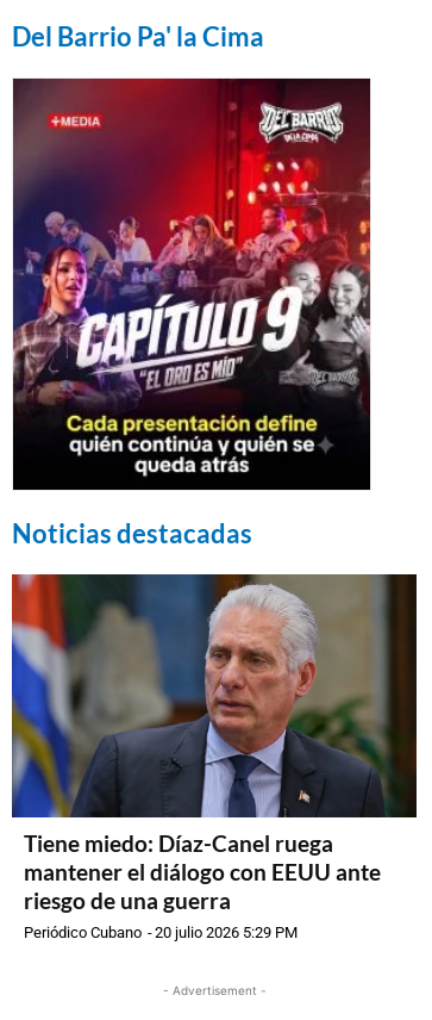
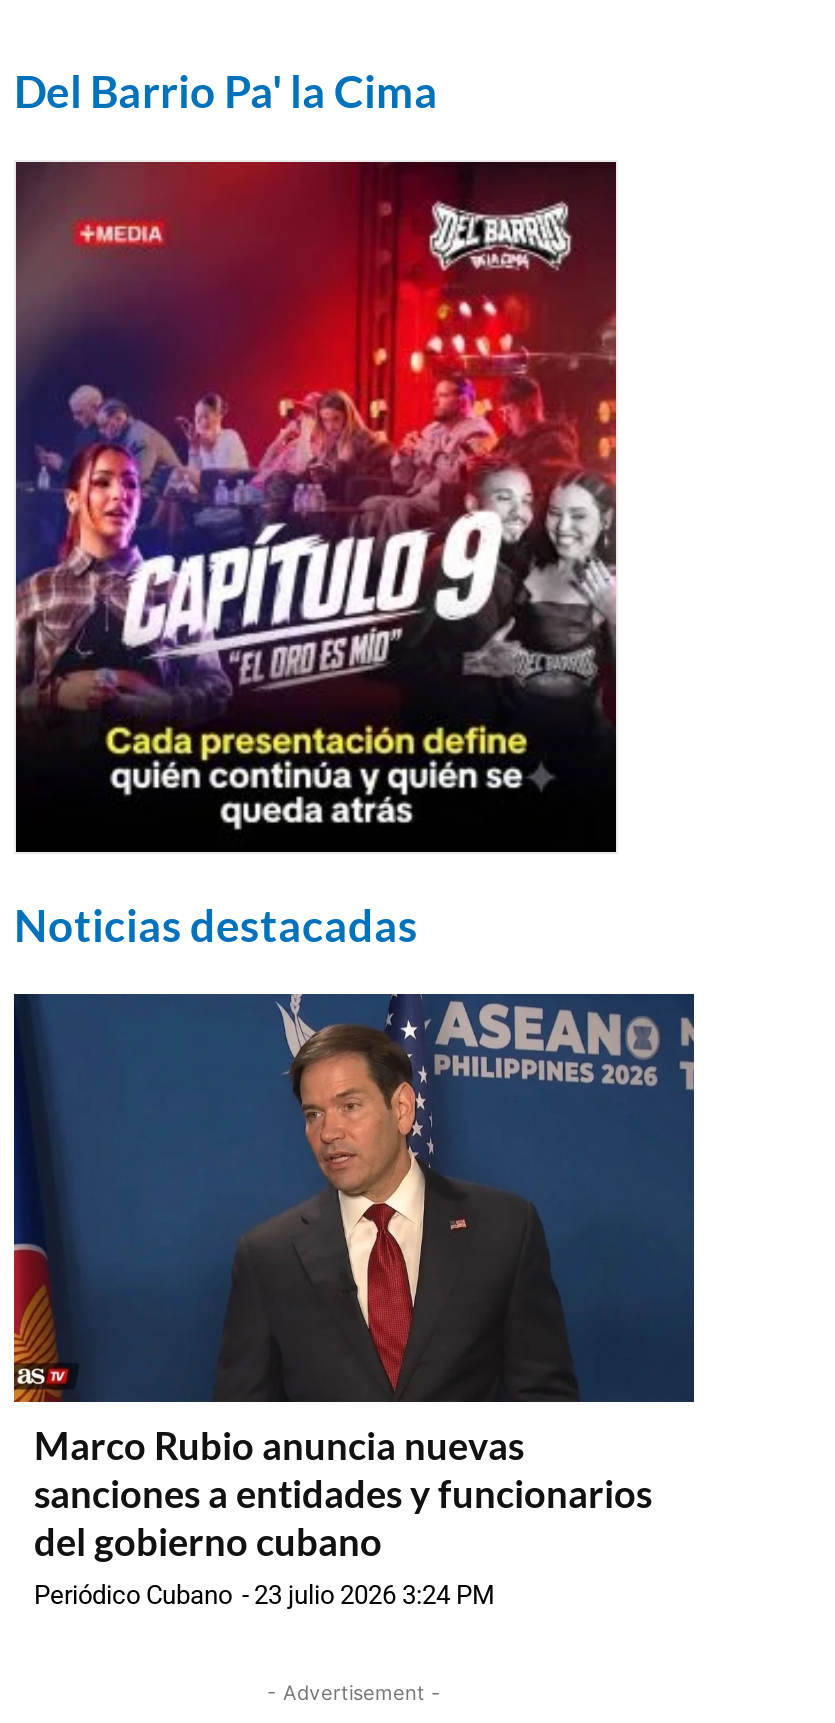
- [image]
- Tiene miedo: Díaz-Canel ruega
- mantener el diálogo con EEUU ante
- riesgo de una guerra
- Periódico Cubano - 20 julio 2026 5:29 PM
+ [image]
+ Marco Rubio anuncia nuevas
+ sanciones a entidades y funcionarios
+ del gobierno cubano
+ Periódico Cubano - 23 julio 2026 3:24 PM
